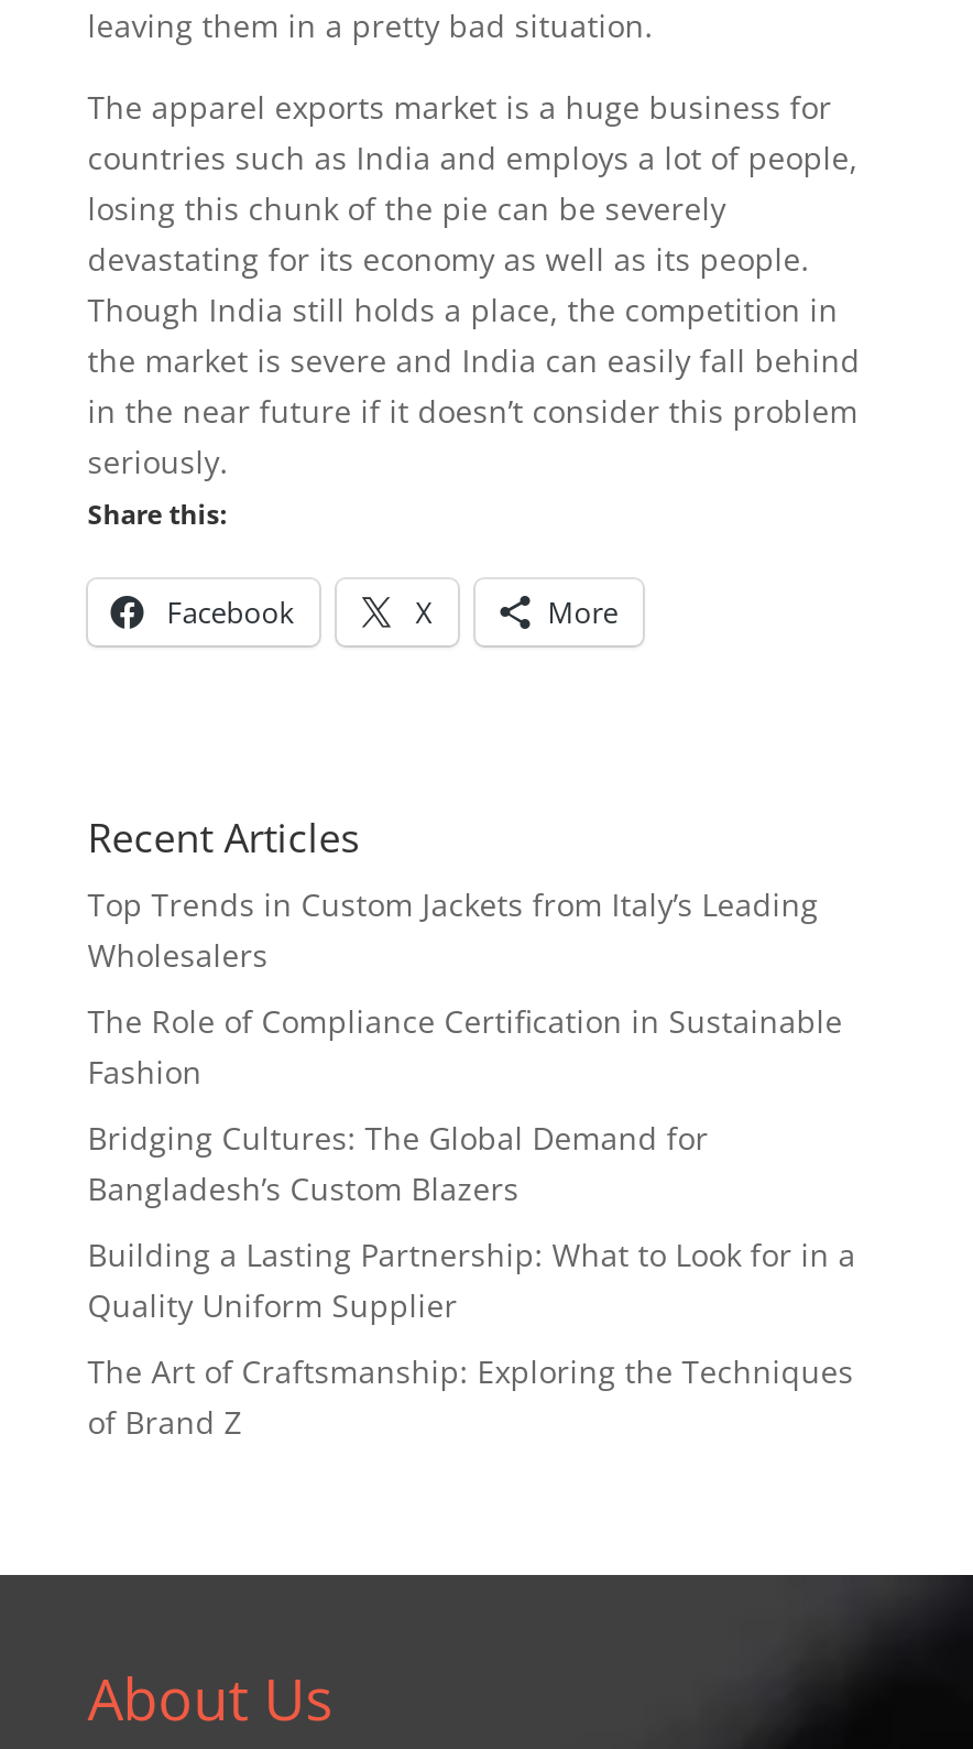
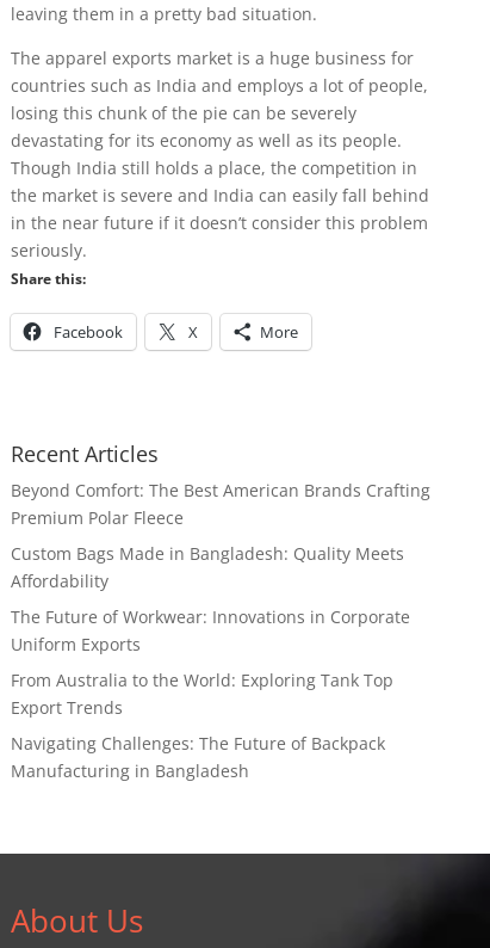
- Top Trends in Custom Jackets from Italy’s Leading
- Wholesalers
+ Beyond Comfort: The Best American Brands Crafting
+ Premium Polar Fleece

- The Role of Compliance Certification in Sustainable
- Fashion
+ Custom Bags Made in Bangladesh: Quality Meets
+ Affordability

- Bridging Cultures: The Global Demand for
- Bangladesh’s Custom Blazers
+ The Future of Workwear: Innovations in Corporate
+ Uniform Exports

- Building a Lasting Partnership: What to Look for in a
- Quality Uniform Supplier
+ From Australia to the World: Exploring Tank Top
+ Export Trends

- The Art of Craftsmanship: Exploring the Techniques
- of Brand Z
+ Navigating Challenges: The Future of Backpack
+ Manufacturing in Bangladesh
